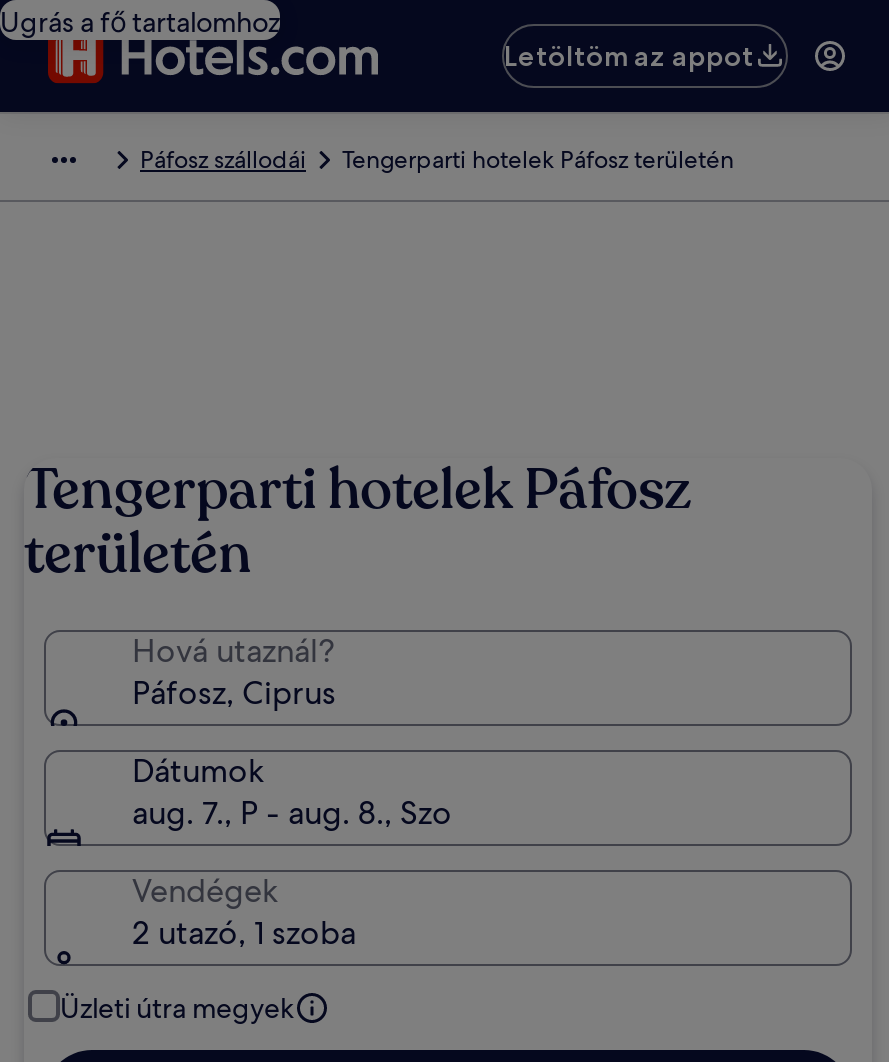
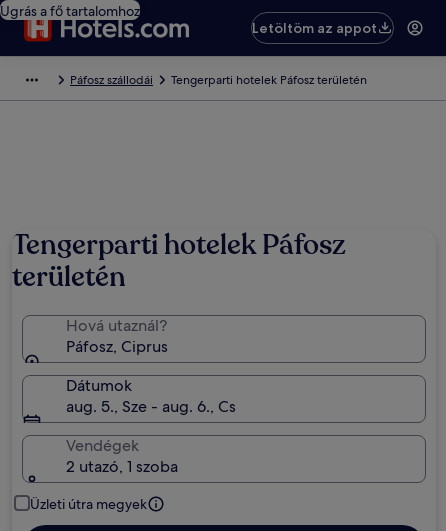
- aug. 7., P - aug. 8., Szo
+ aug. 5., Sze - aug. 6., Cs
